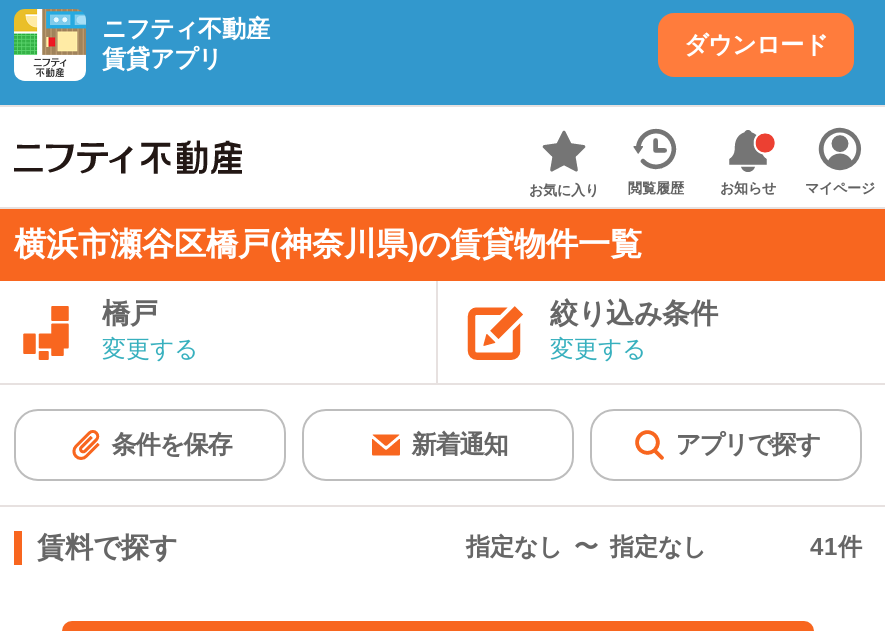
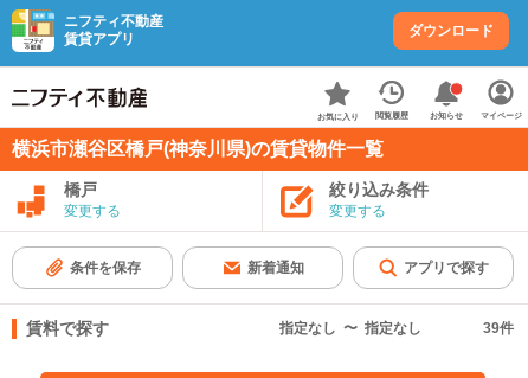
- 41件
+ 39件
